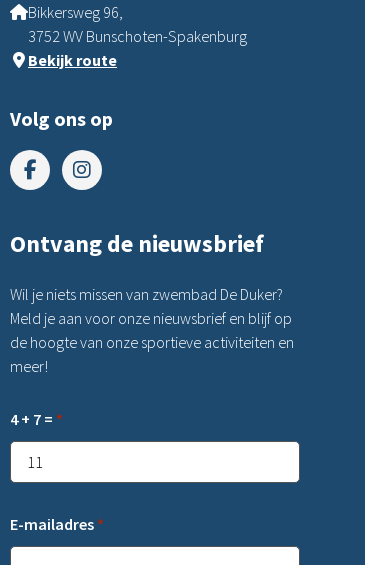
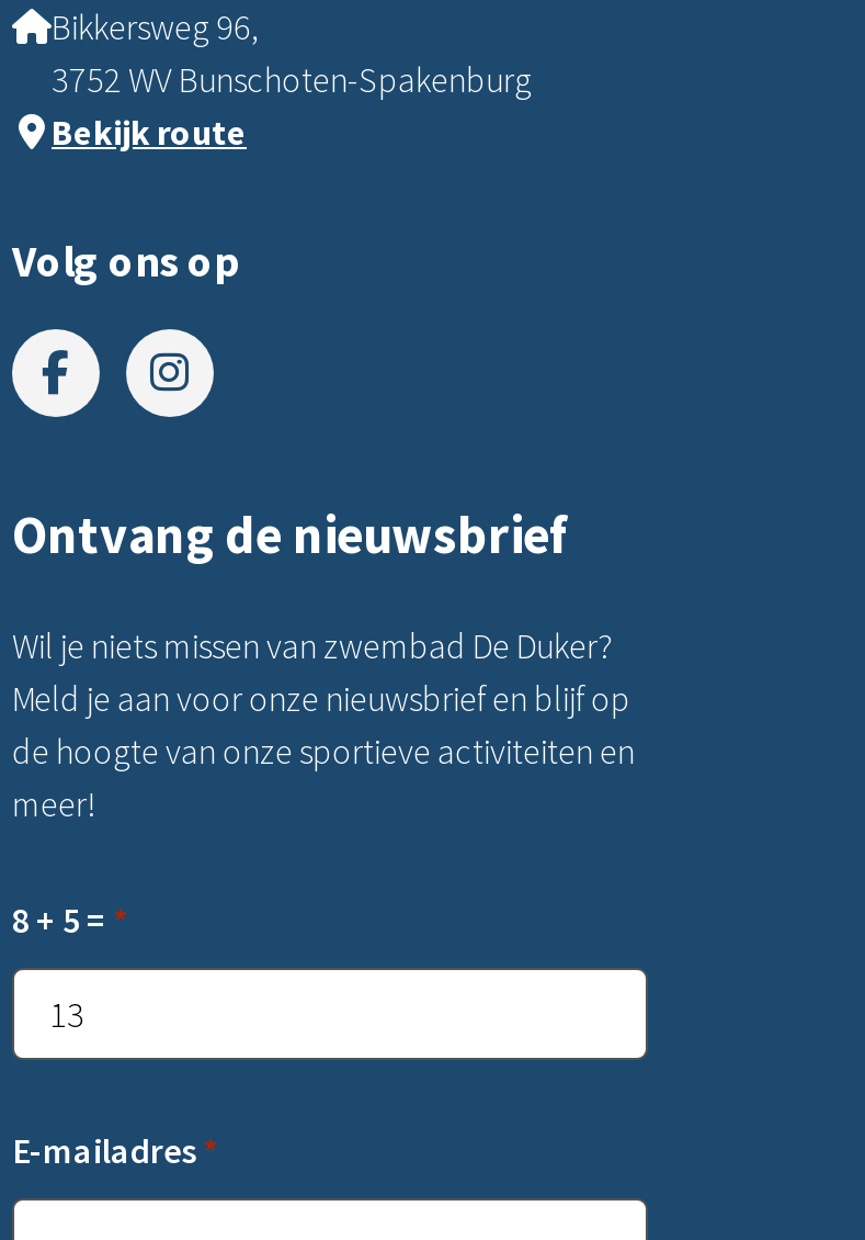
- 4 + 7 = *
+ 8 + 5 = *
